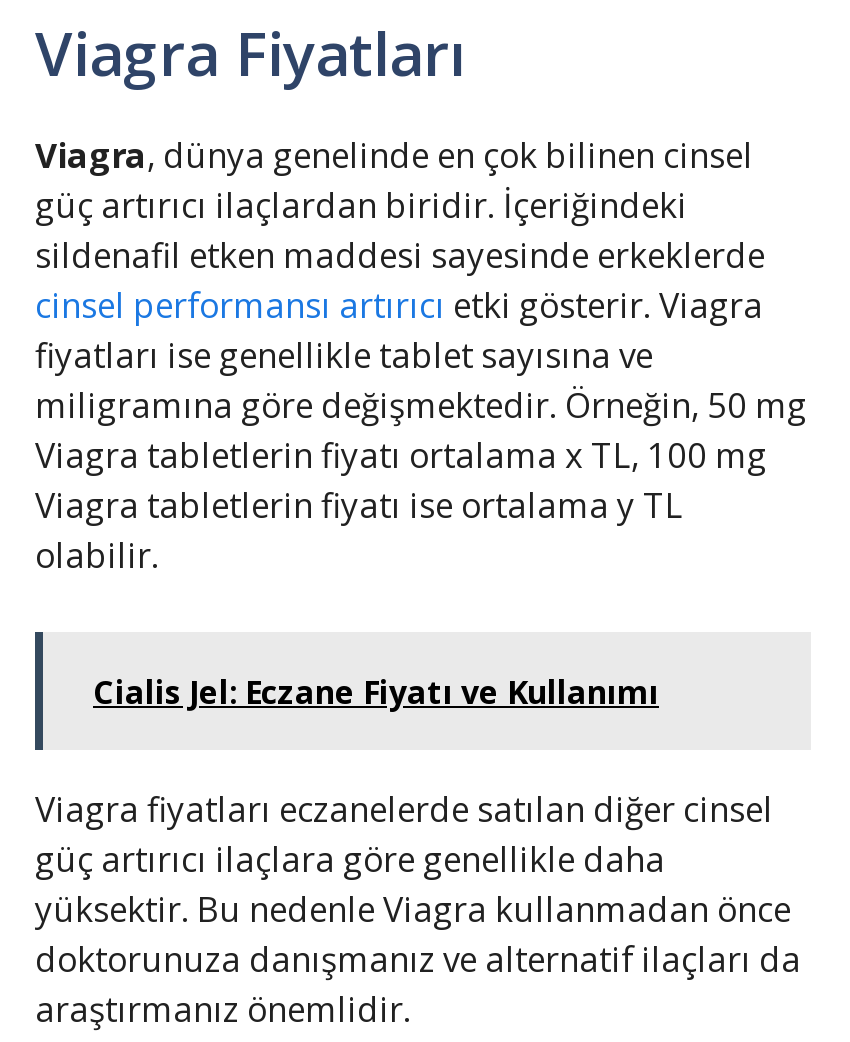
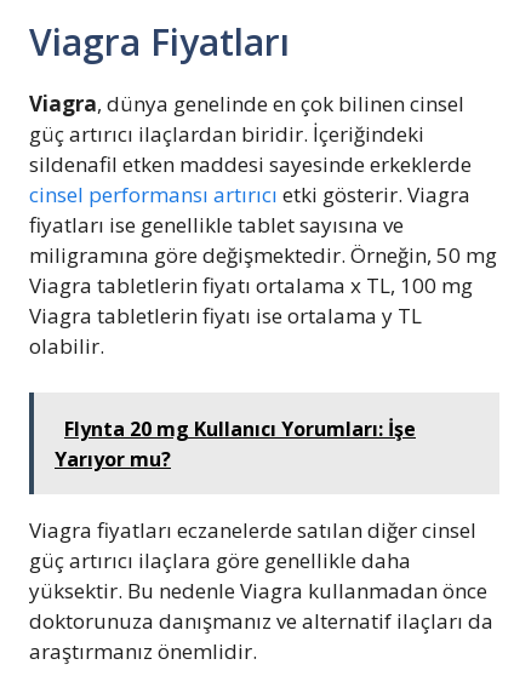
- Cialis Jel: Eczane Fiyatı ve Kullanımı
+ Flynta 20 mg Kullanıcı Yorumları: İşe
+ Yarıyor mu?
